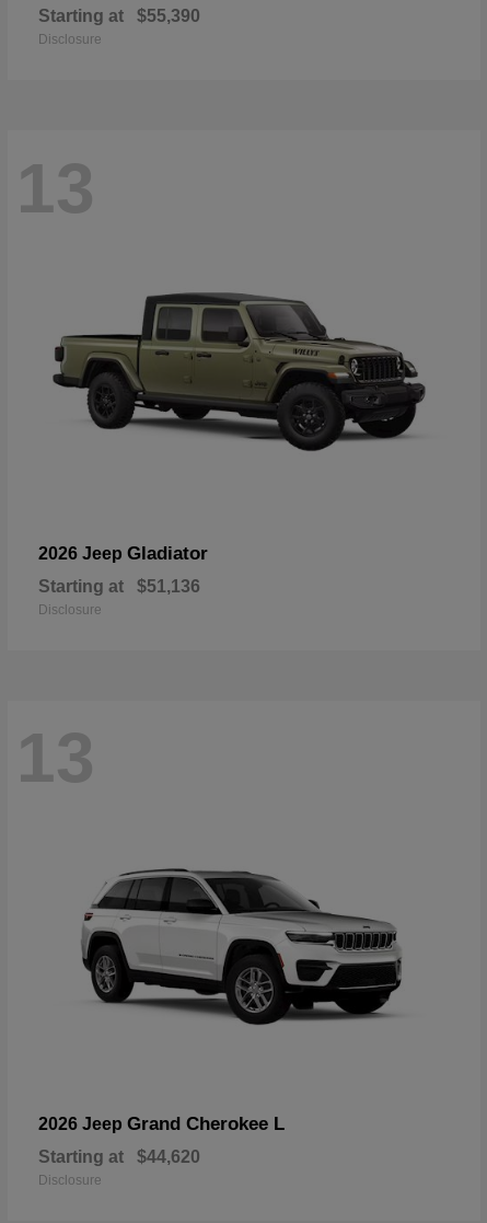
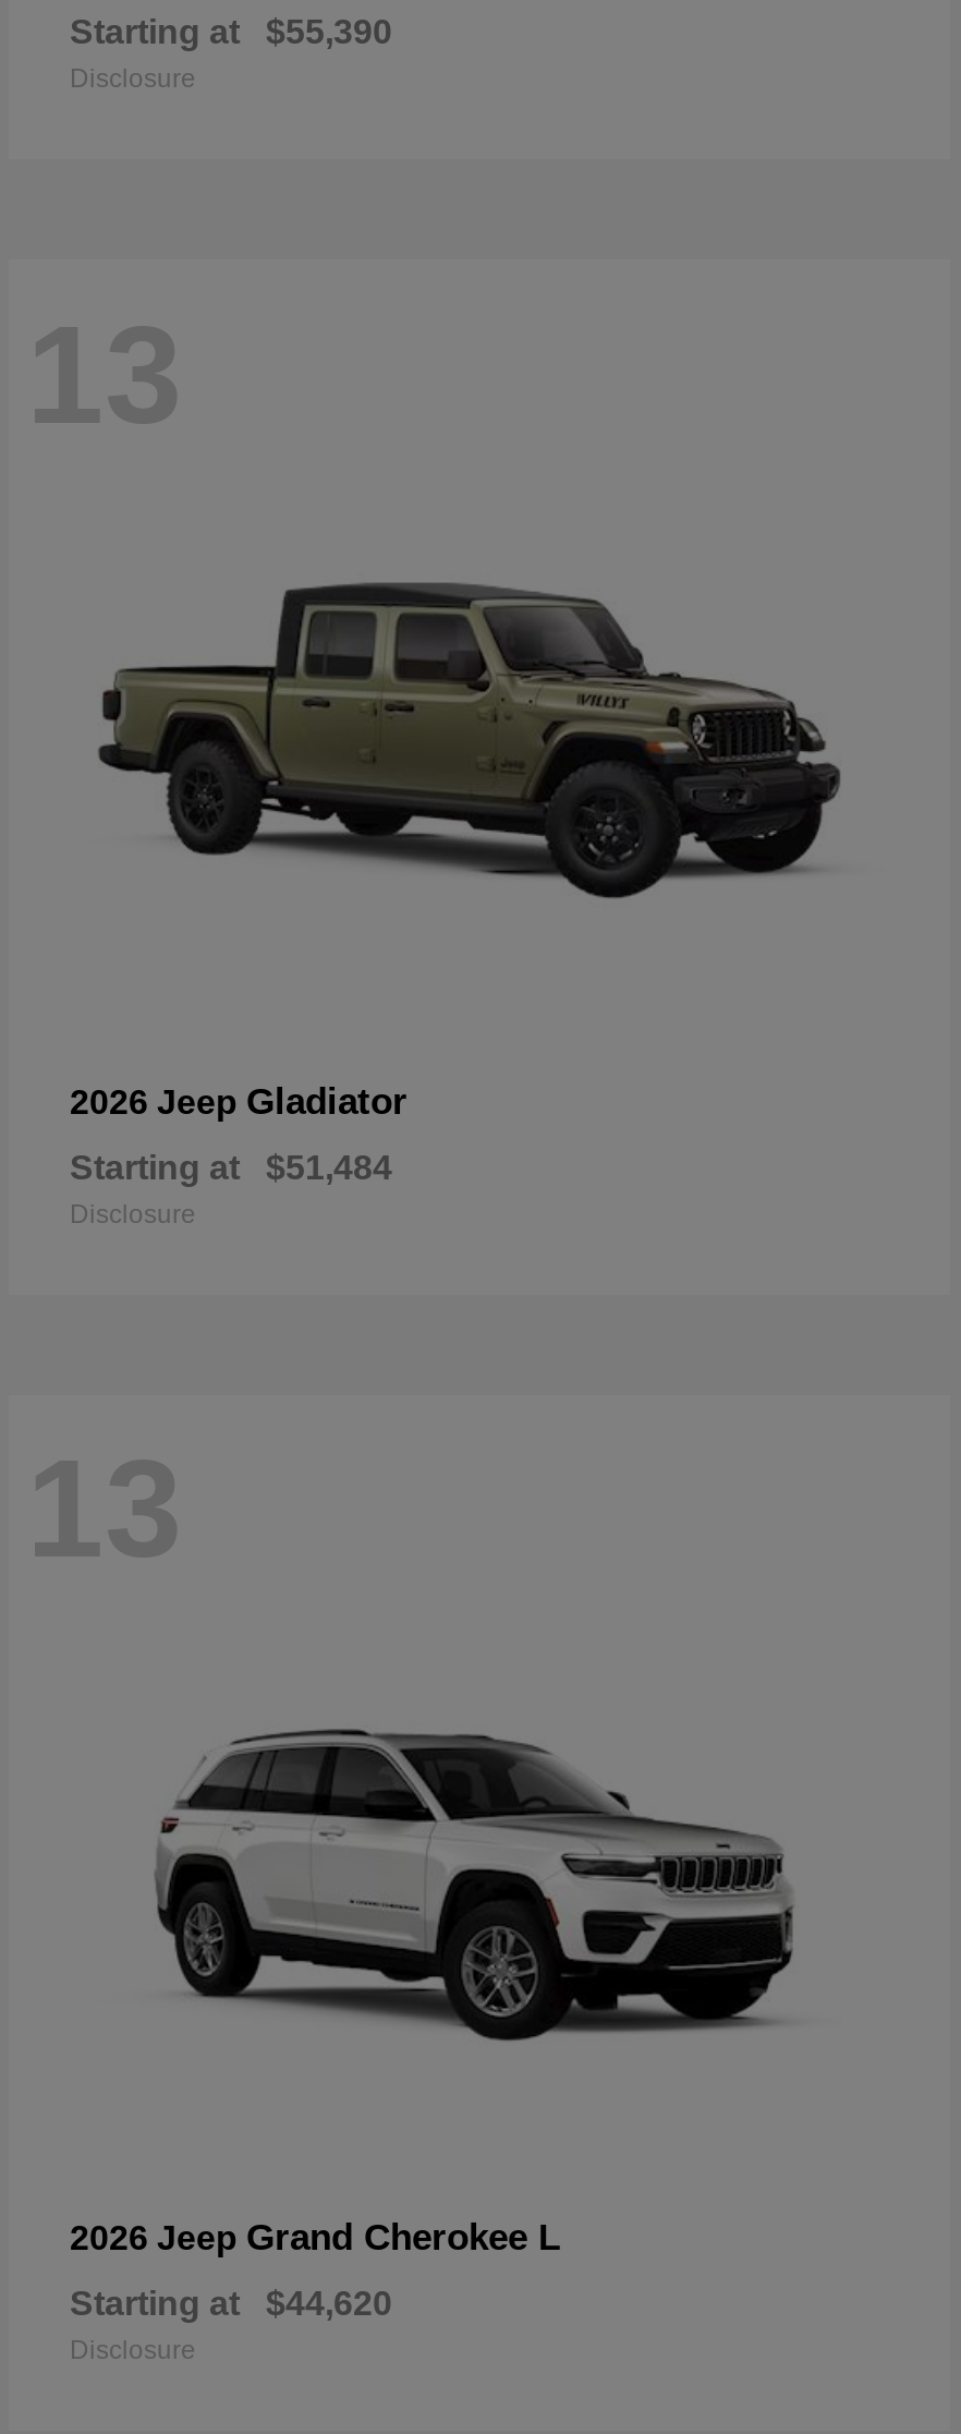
- Starting at $51,136
+ Starting at $51,484
